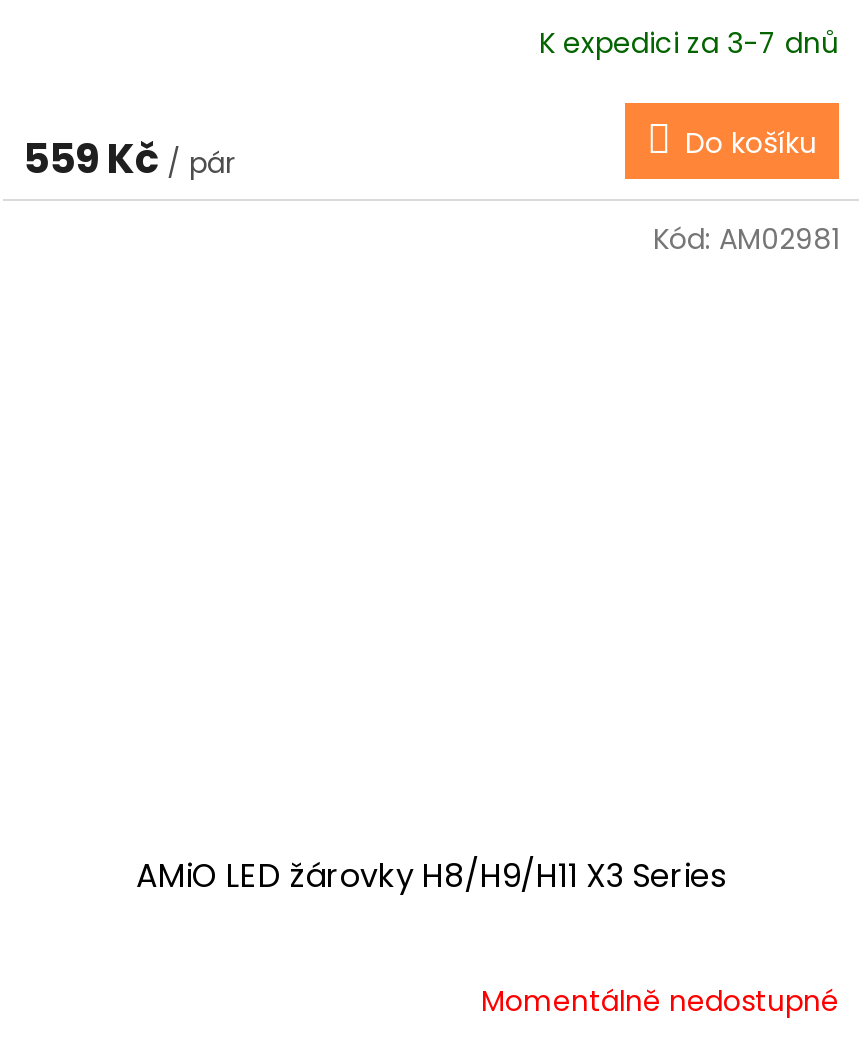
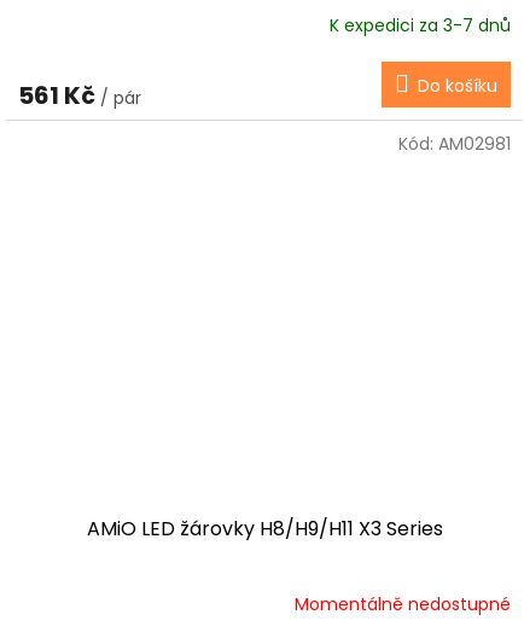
- 559 Kč / pár
+ 561 Kč / pár
